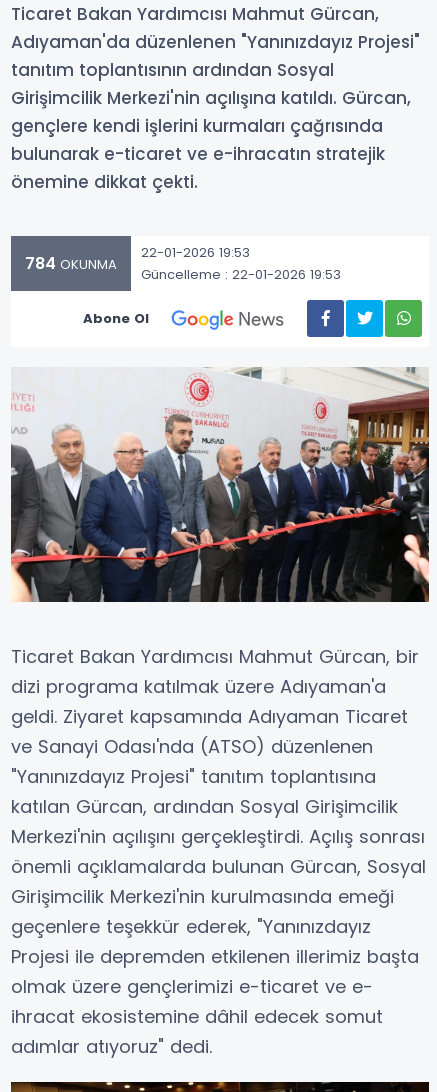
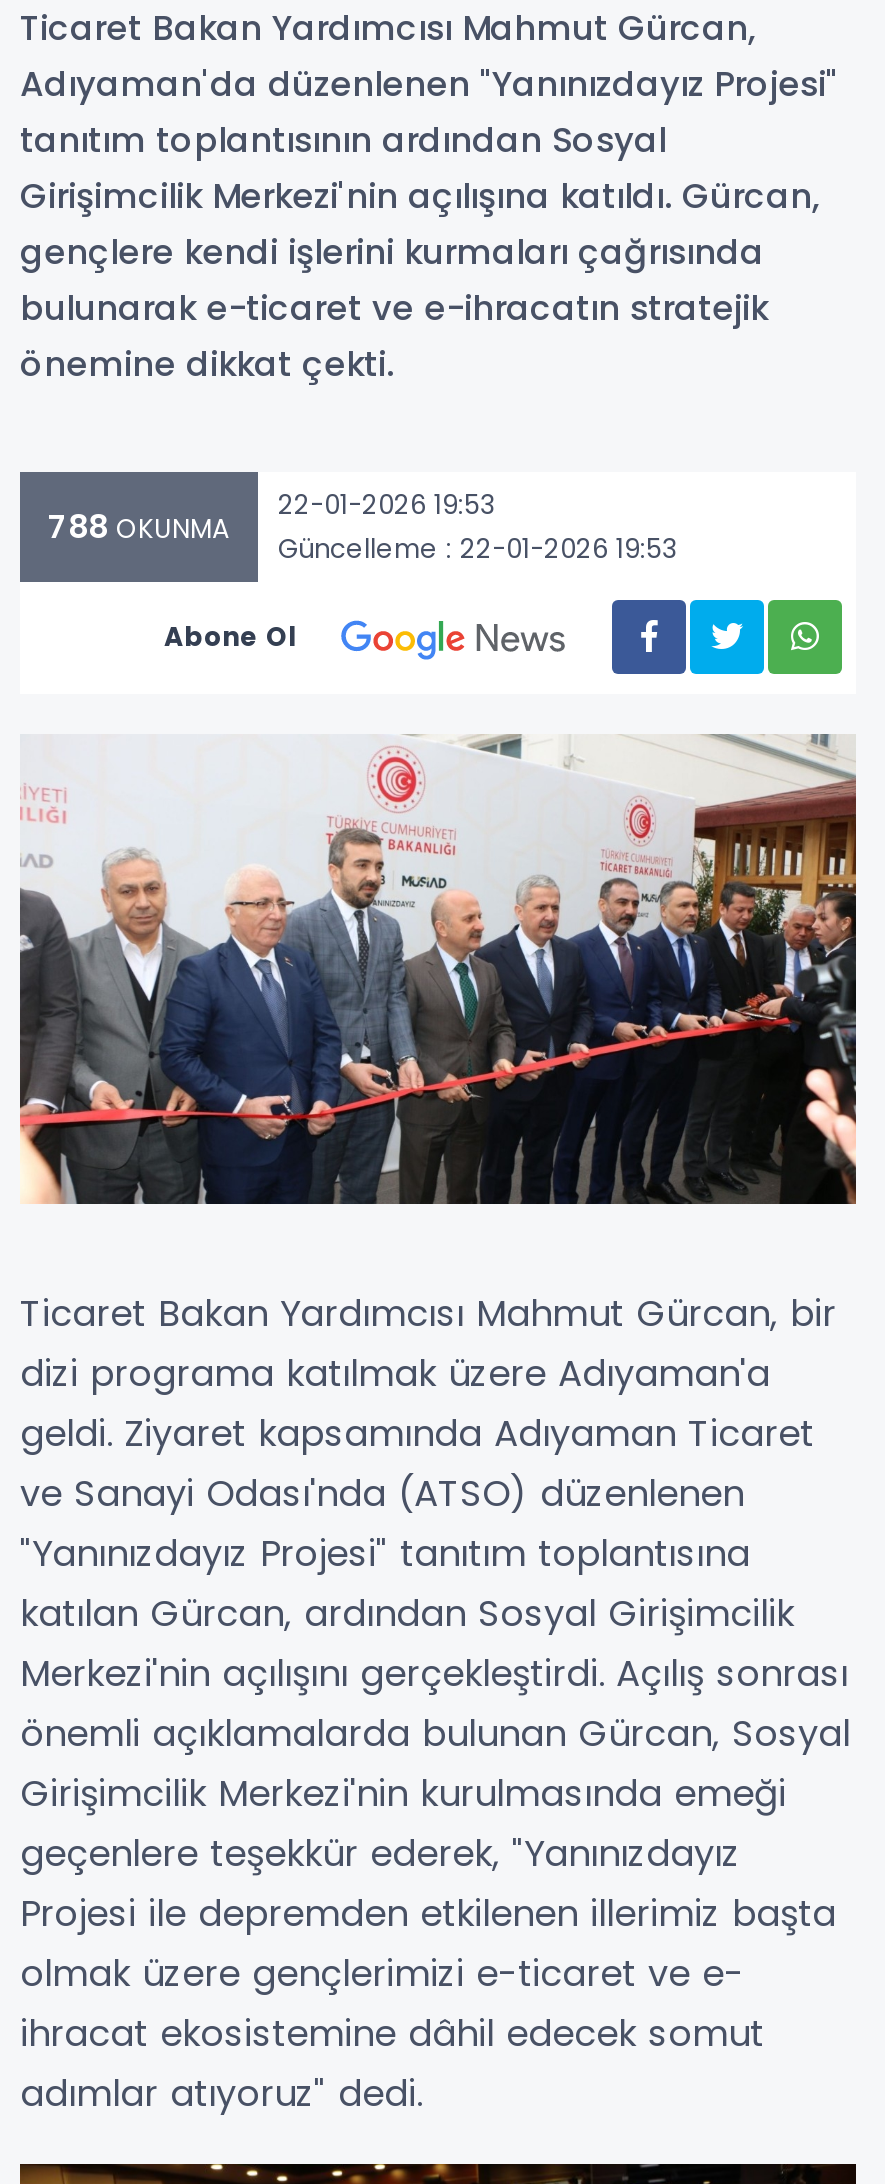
- 784 OKUNMA 22-01-2026 19:53 Güncelleme : 22-01-2026 19:53
+ 788 OKUNMA 22-01-2026 19:53 Güncelleme : 22-01-2026 19:53
